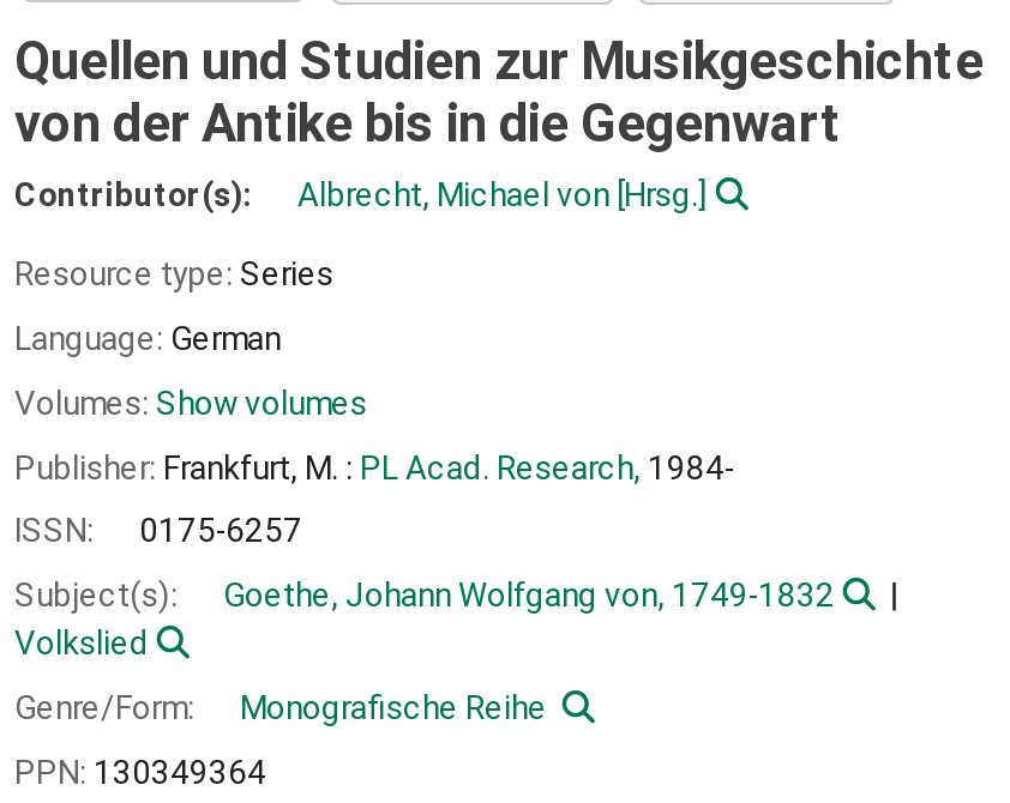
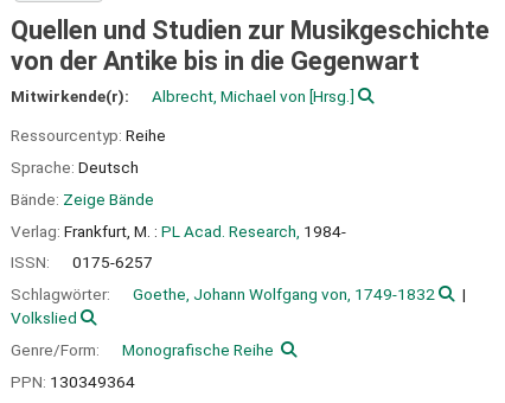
- Contributor(s):
+ Mitwirkende(r):

- Resource type: Series
+ Ressourcentyp: Reihe

- Language: German
+ Sprache: Deutsch

- Volumes: Show volumes
+ Bände: Zeige Bände

- Publisher: Frankfurt, M. : PL Acad. Research, 1984-
+ Verlag: Frankfurt, M. : PL Acad. Research, 1984-

- Subject(s):
+ Schlagwörter:
